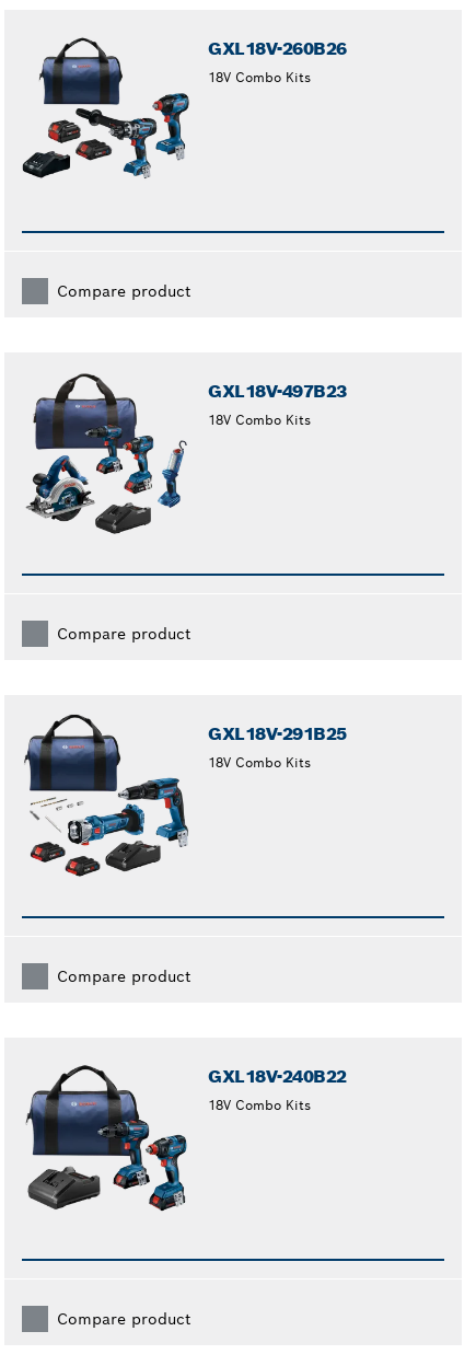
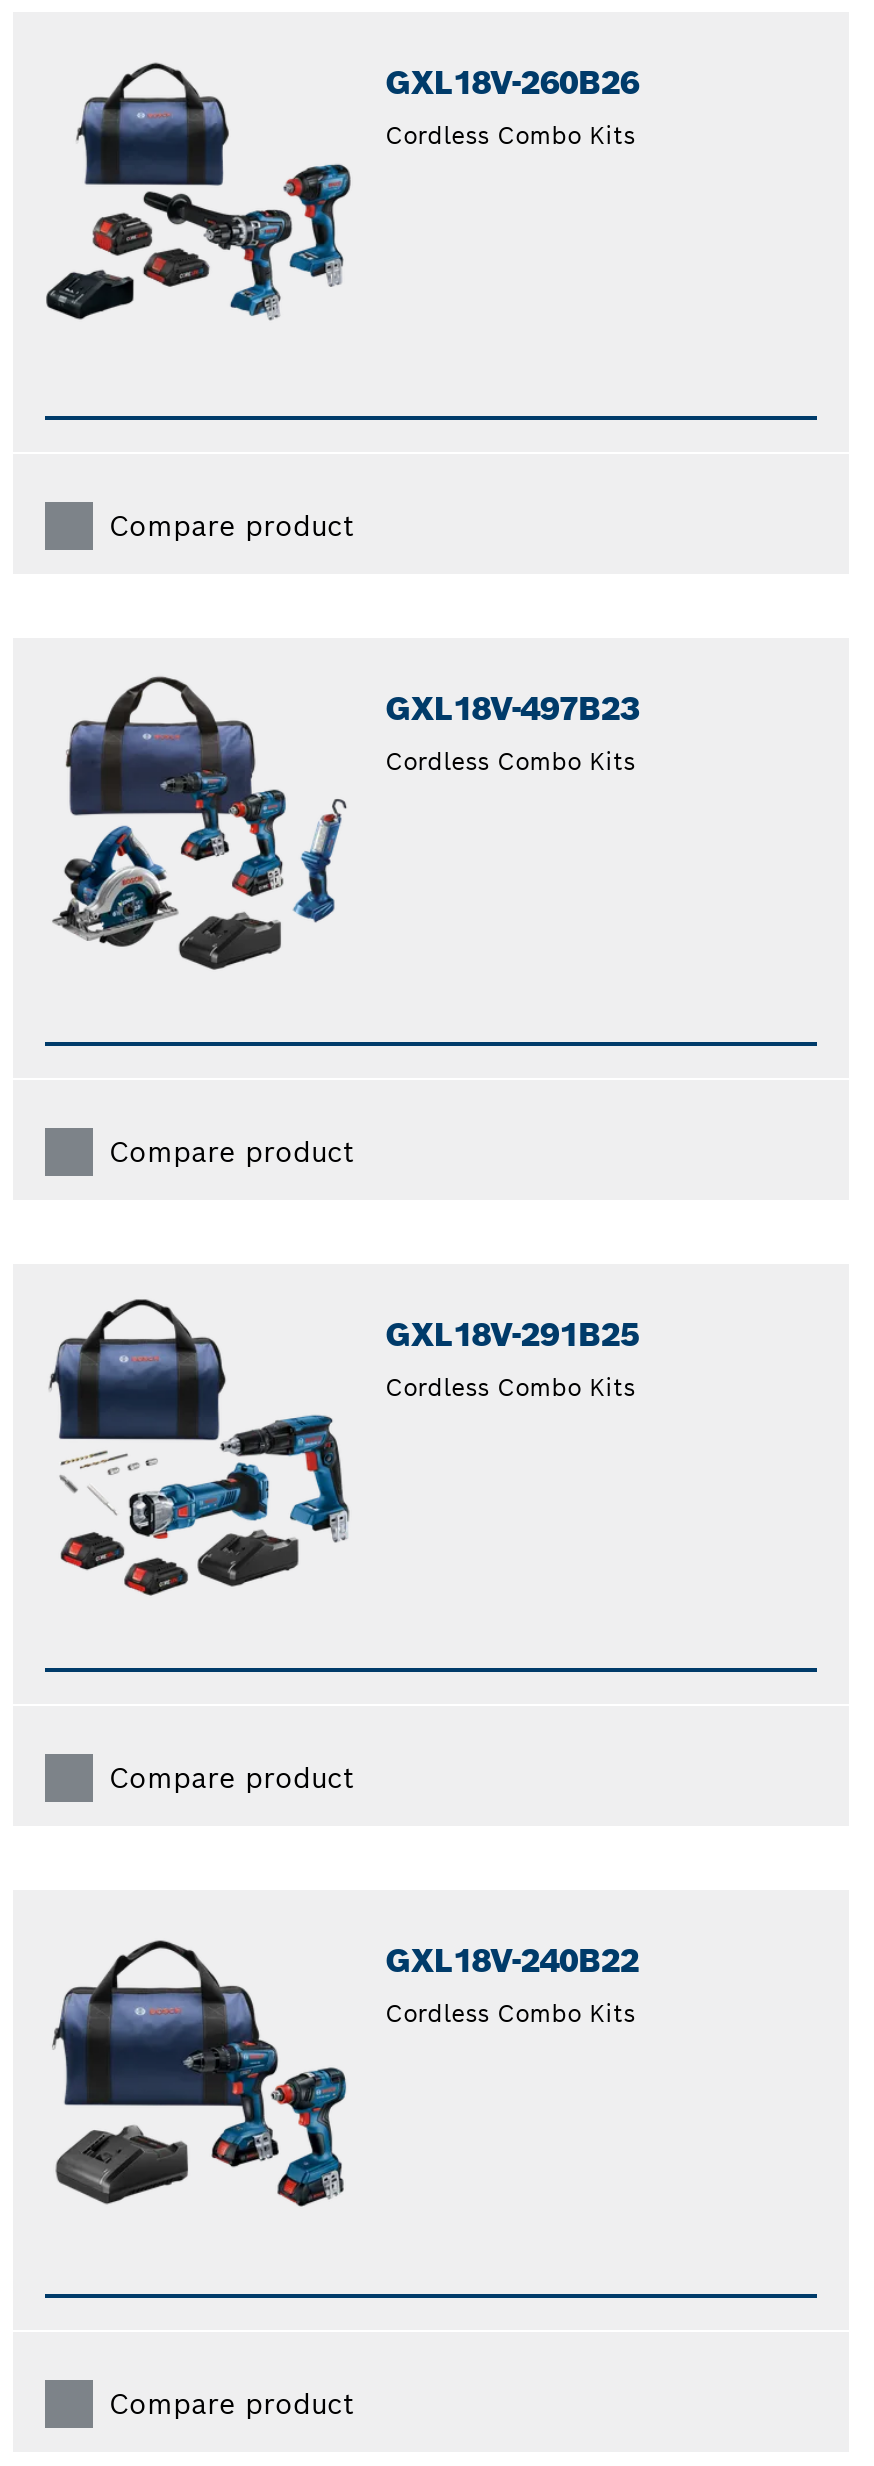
- 18V Combo Kits
+ Cordless Combo Kits

- 18V Combo Kits
+ Cordless Combo Kits

- 18V Combo Kits
+ Cordless Combo Kits

- 18V Combo Kits
+ Cordless Combo Kits
